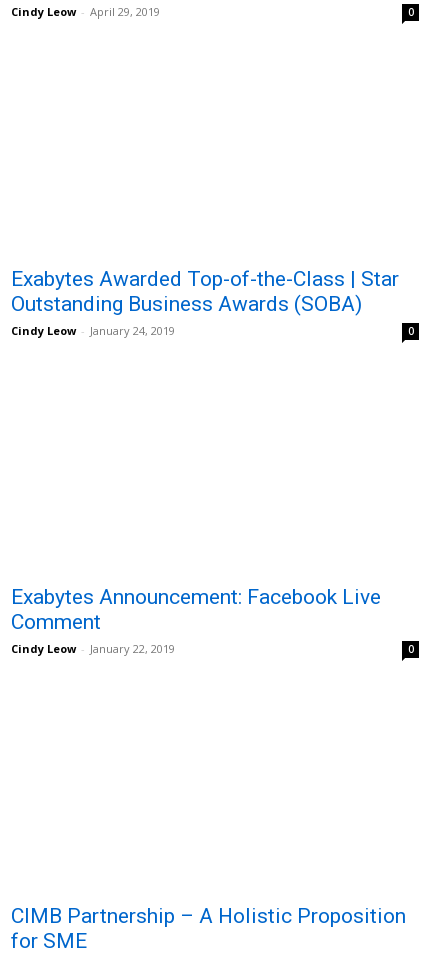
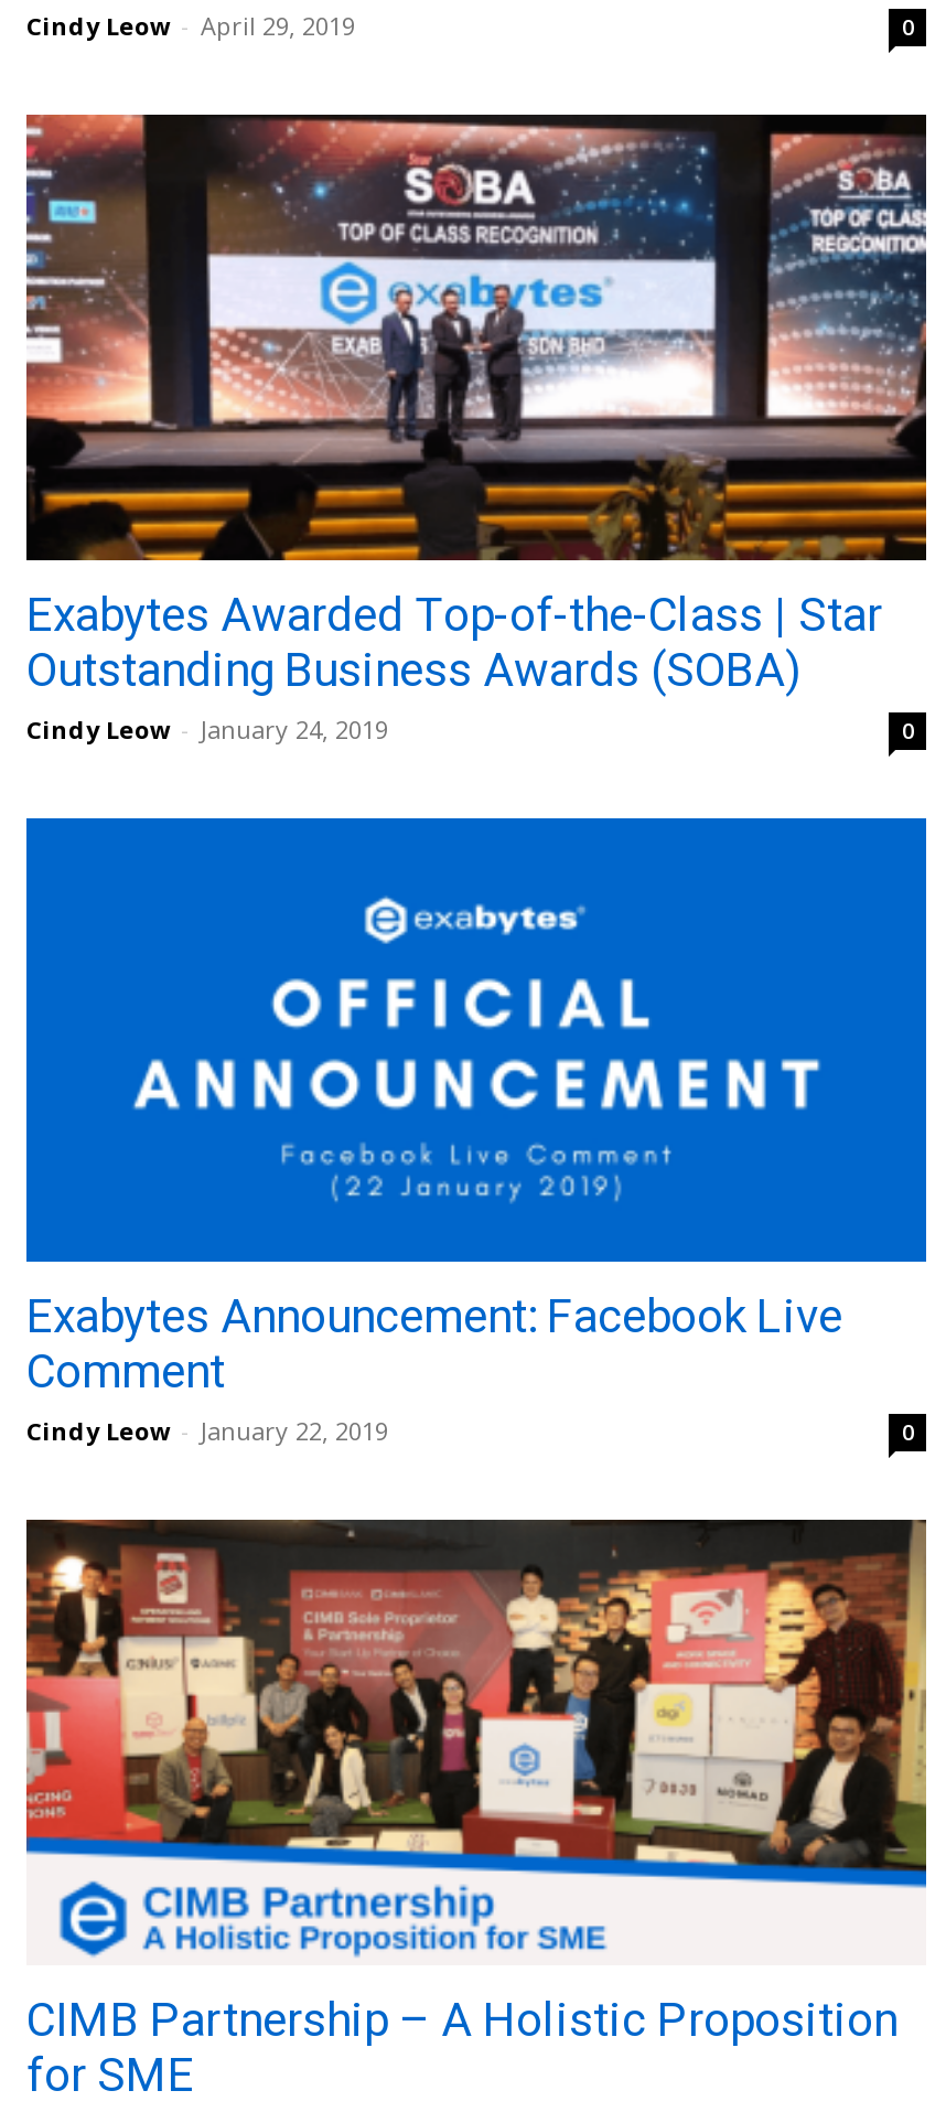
+ [image]

+ [image]

+ [image]
